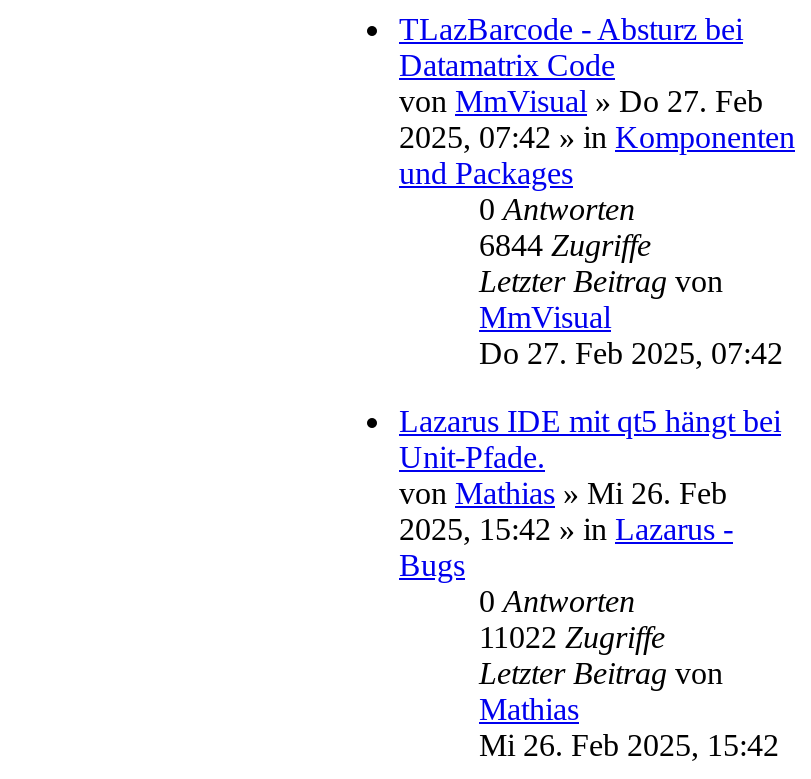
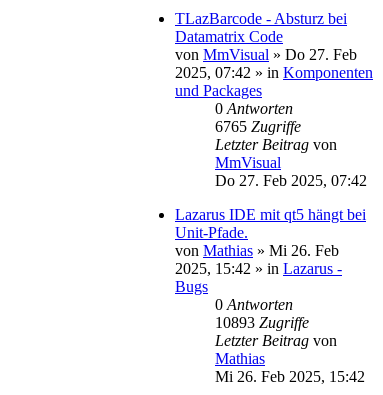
- 6844 Zugriffe
+ 6765 Zugriffe

- 11022 Zugriffe
+ 10893 Zugriffe
